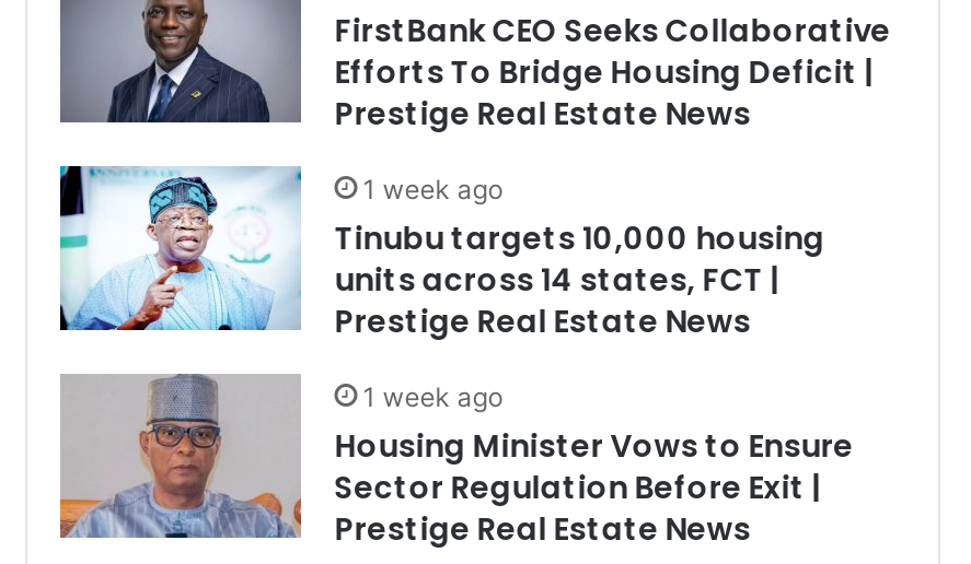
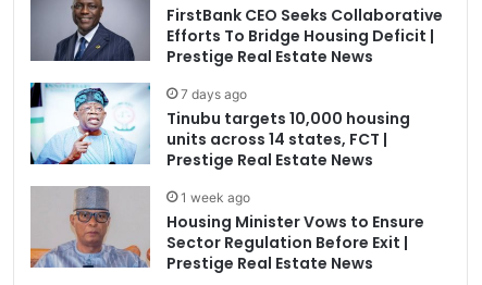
- 1 week ago
+ 7 days ago
